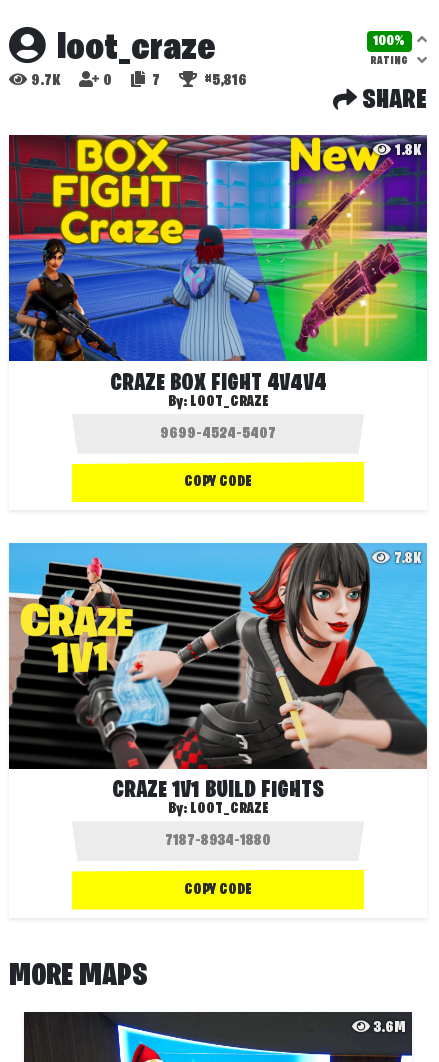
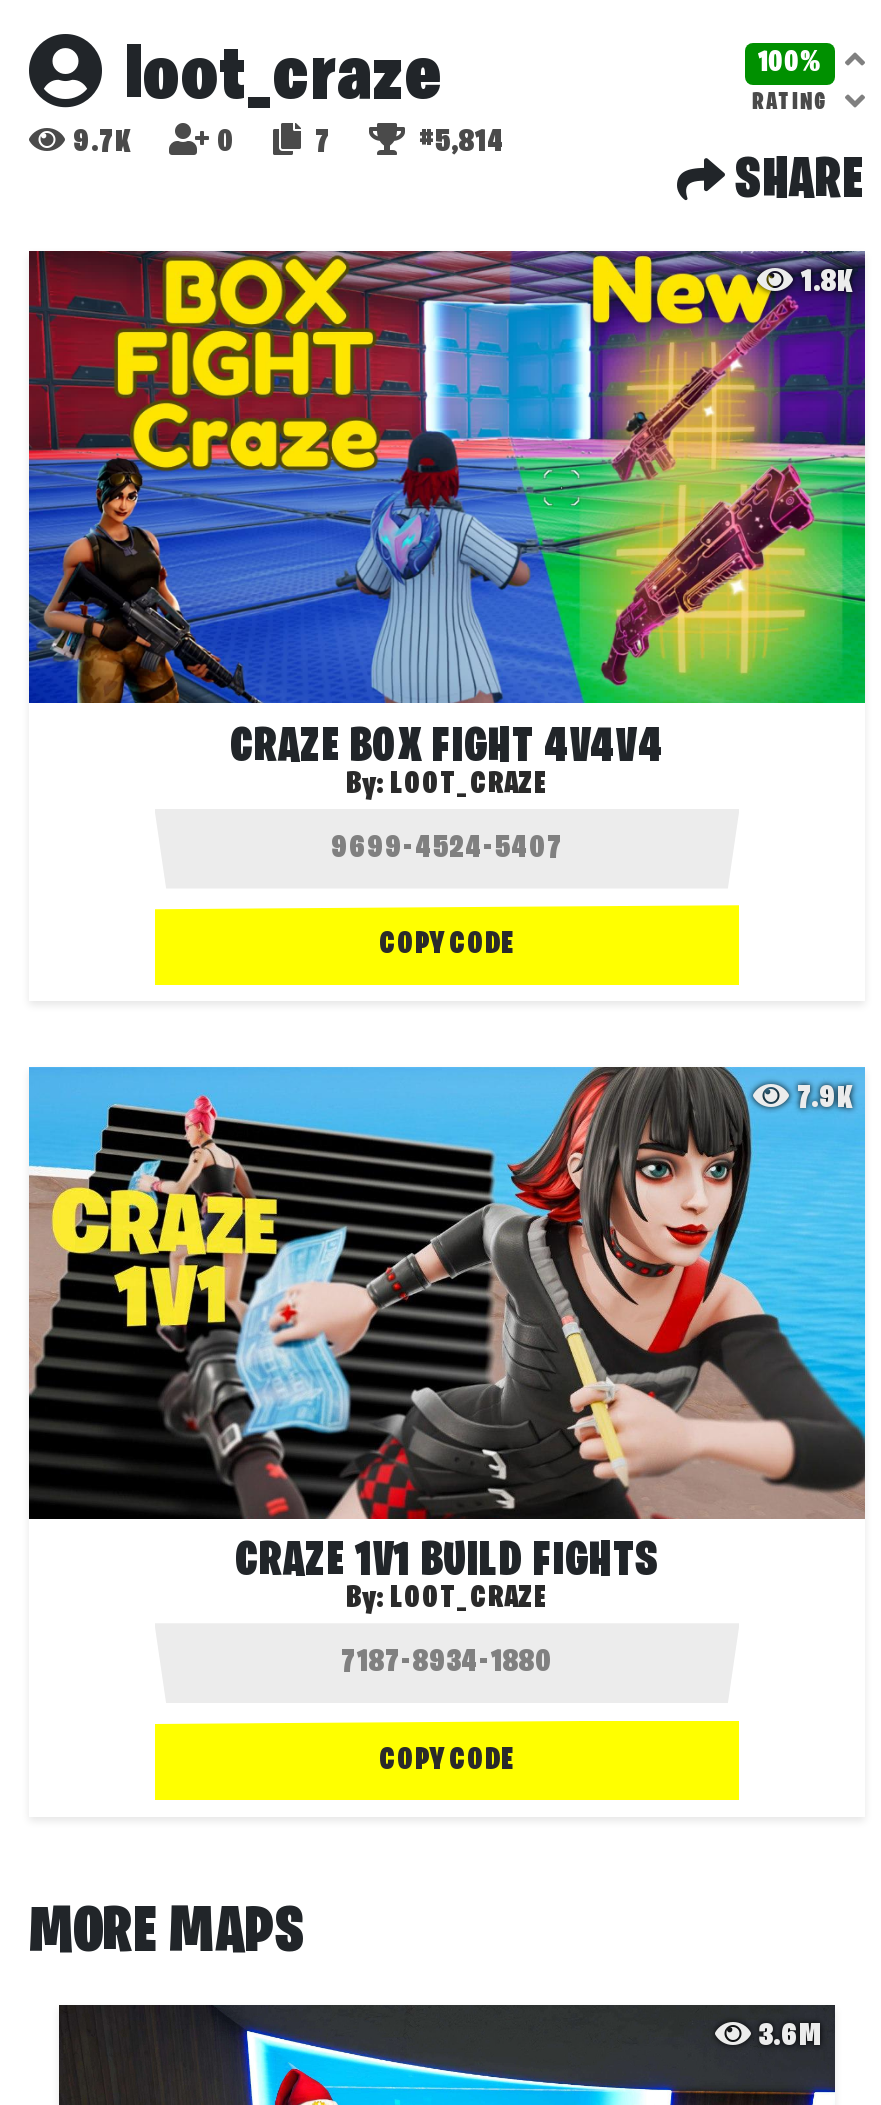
- #5,816
+ #5,814

- 7.8K
+ 7.9K
